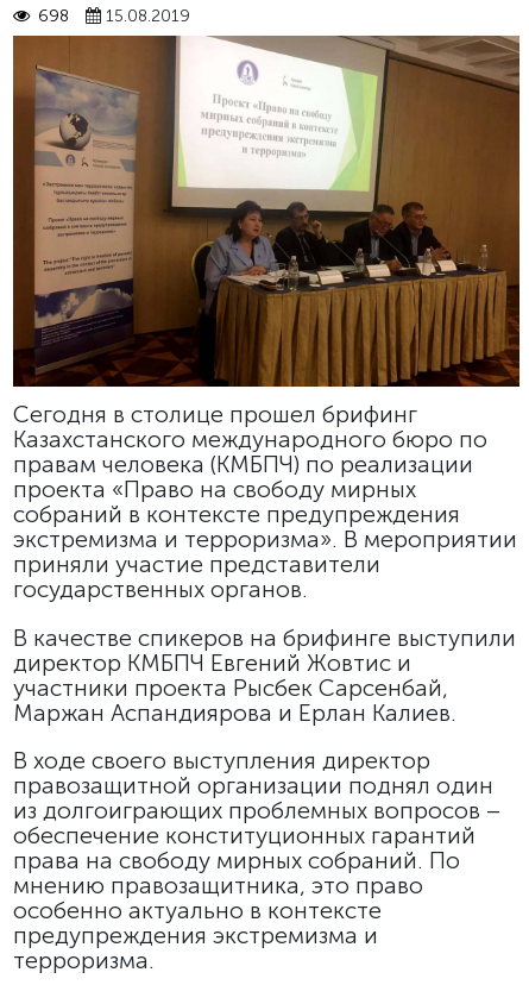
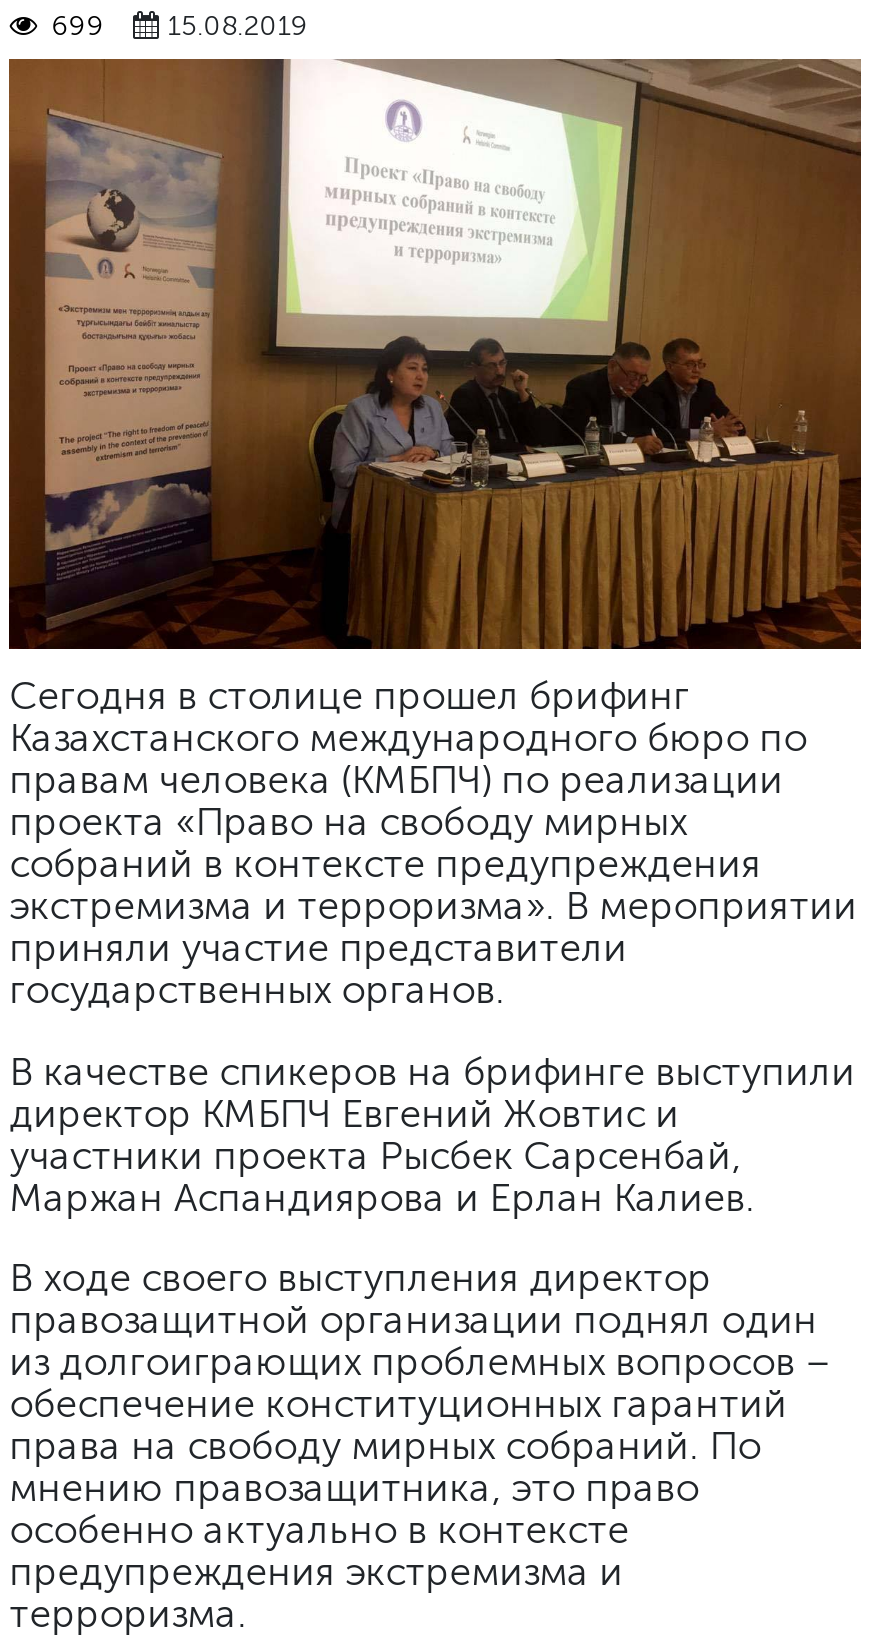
- 698 15.08.2019
+ 699 15.08.2019
